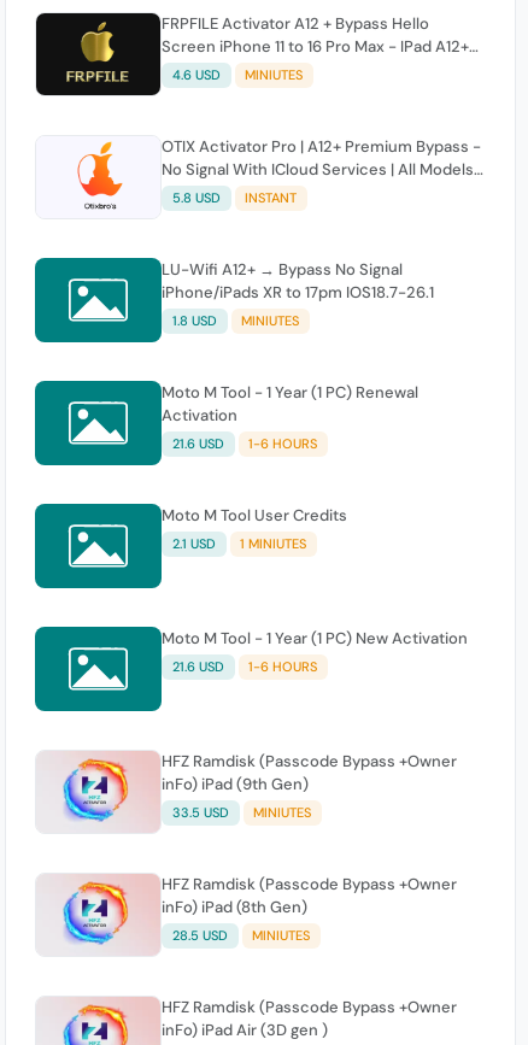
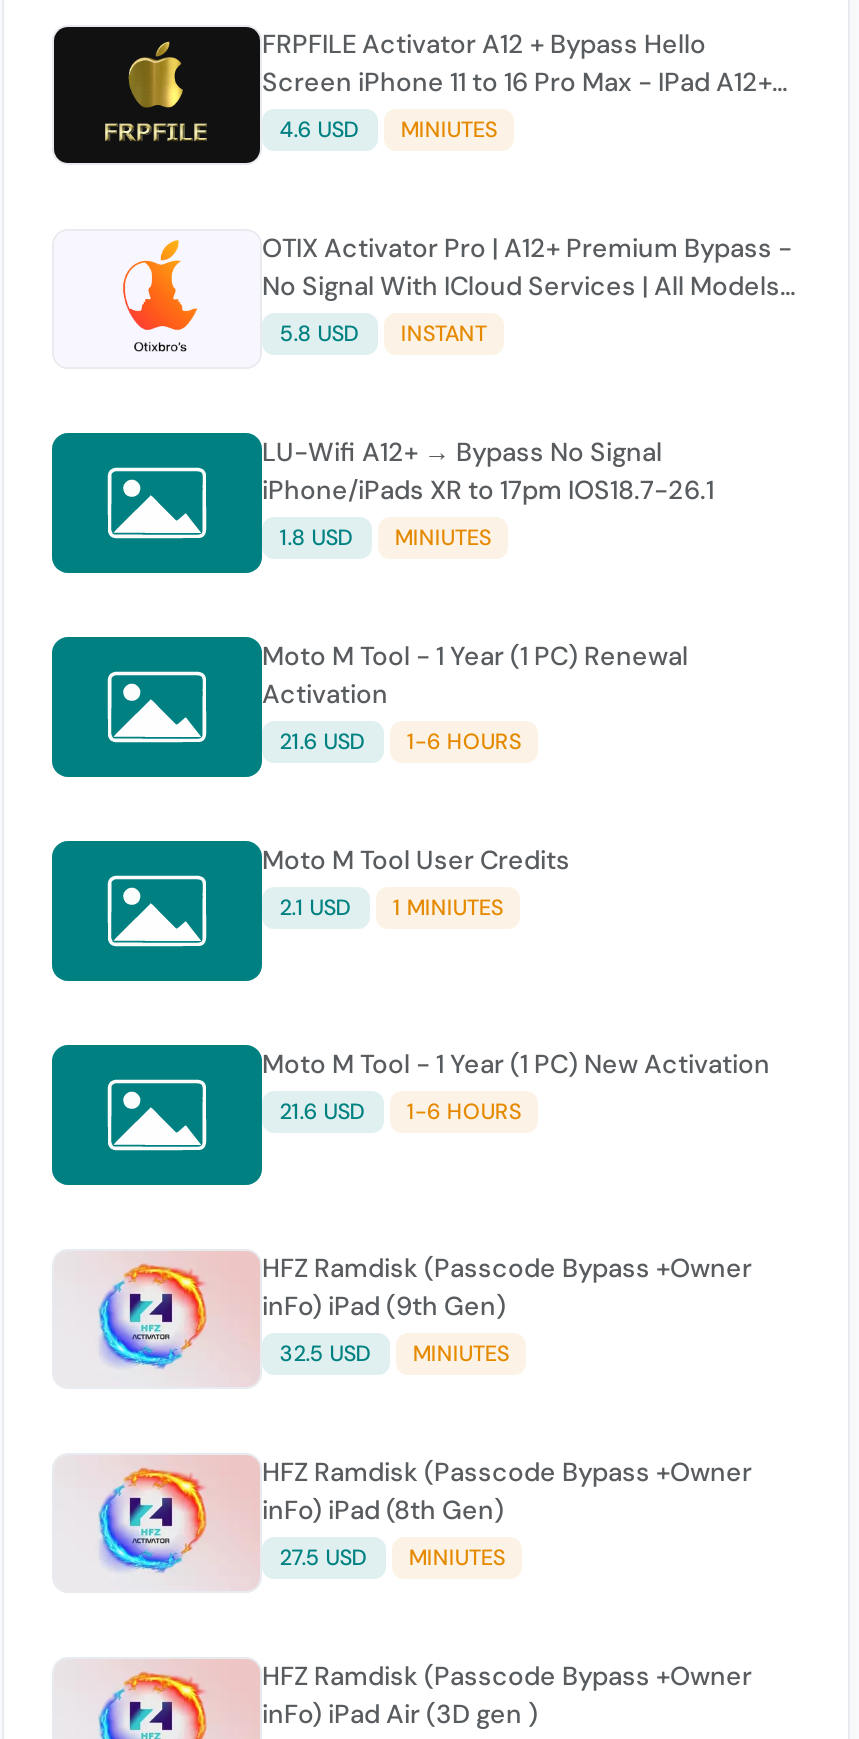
- 33.5 USD MINIUTES
+ 32.5 USD MINIUTES

- 28.5 USD MINIUTES
+ 27.5 USD MINIUTES
